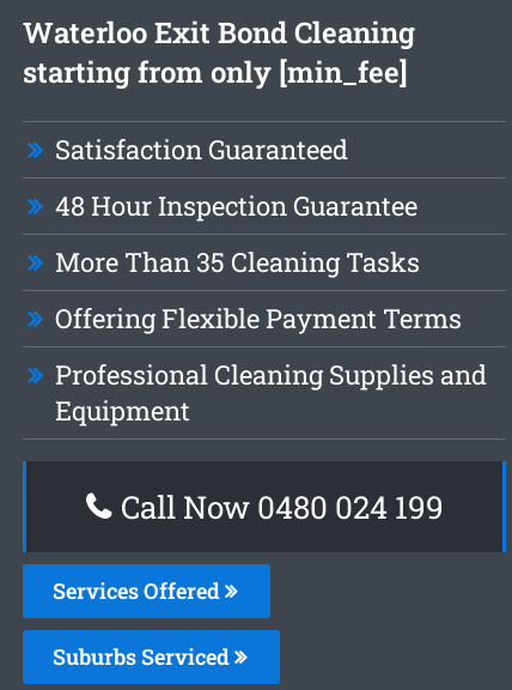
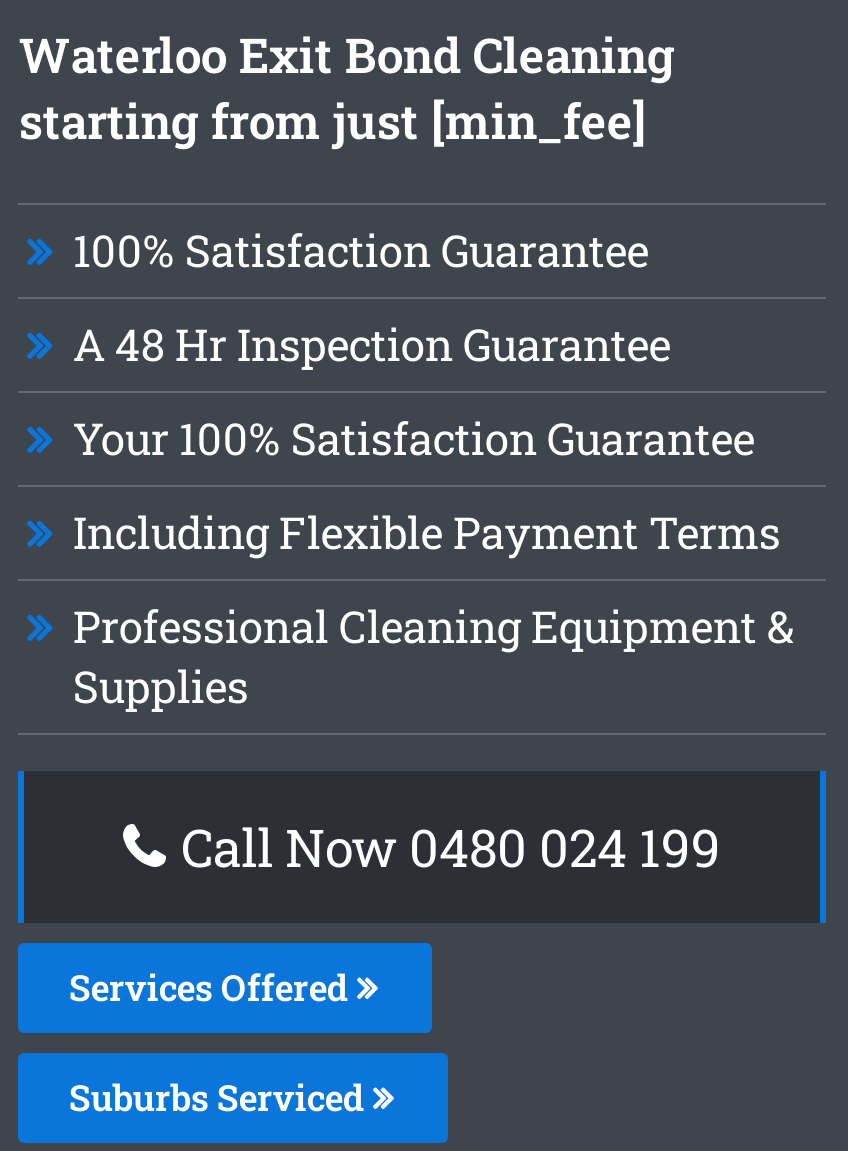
- starting from only [min_fee]
+ starting from just [min_fee]

- Satisfaction Guaranteed
+ 100% Satisfaction Guarantee

- 48 Hour Inspection Guarantee
+ A 48 Hr Inspection Guarantee

- More Than 35 Cleaning Tasks
+ Your 100% Satisfaction Guarantee

- Offering Flexible Payment Terms
+ Including Flexible Payment Terms

- Professional Cleaning Supplies and
- Equipment
+ Professional Cleaning Equipment &
+ Supplies
